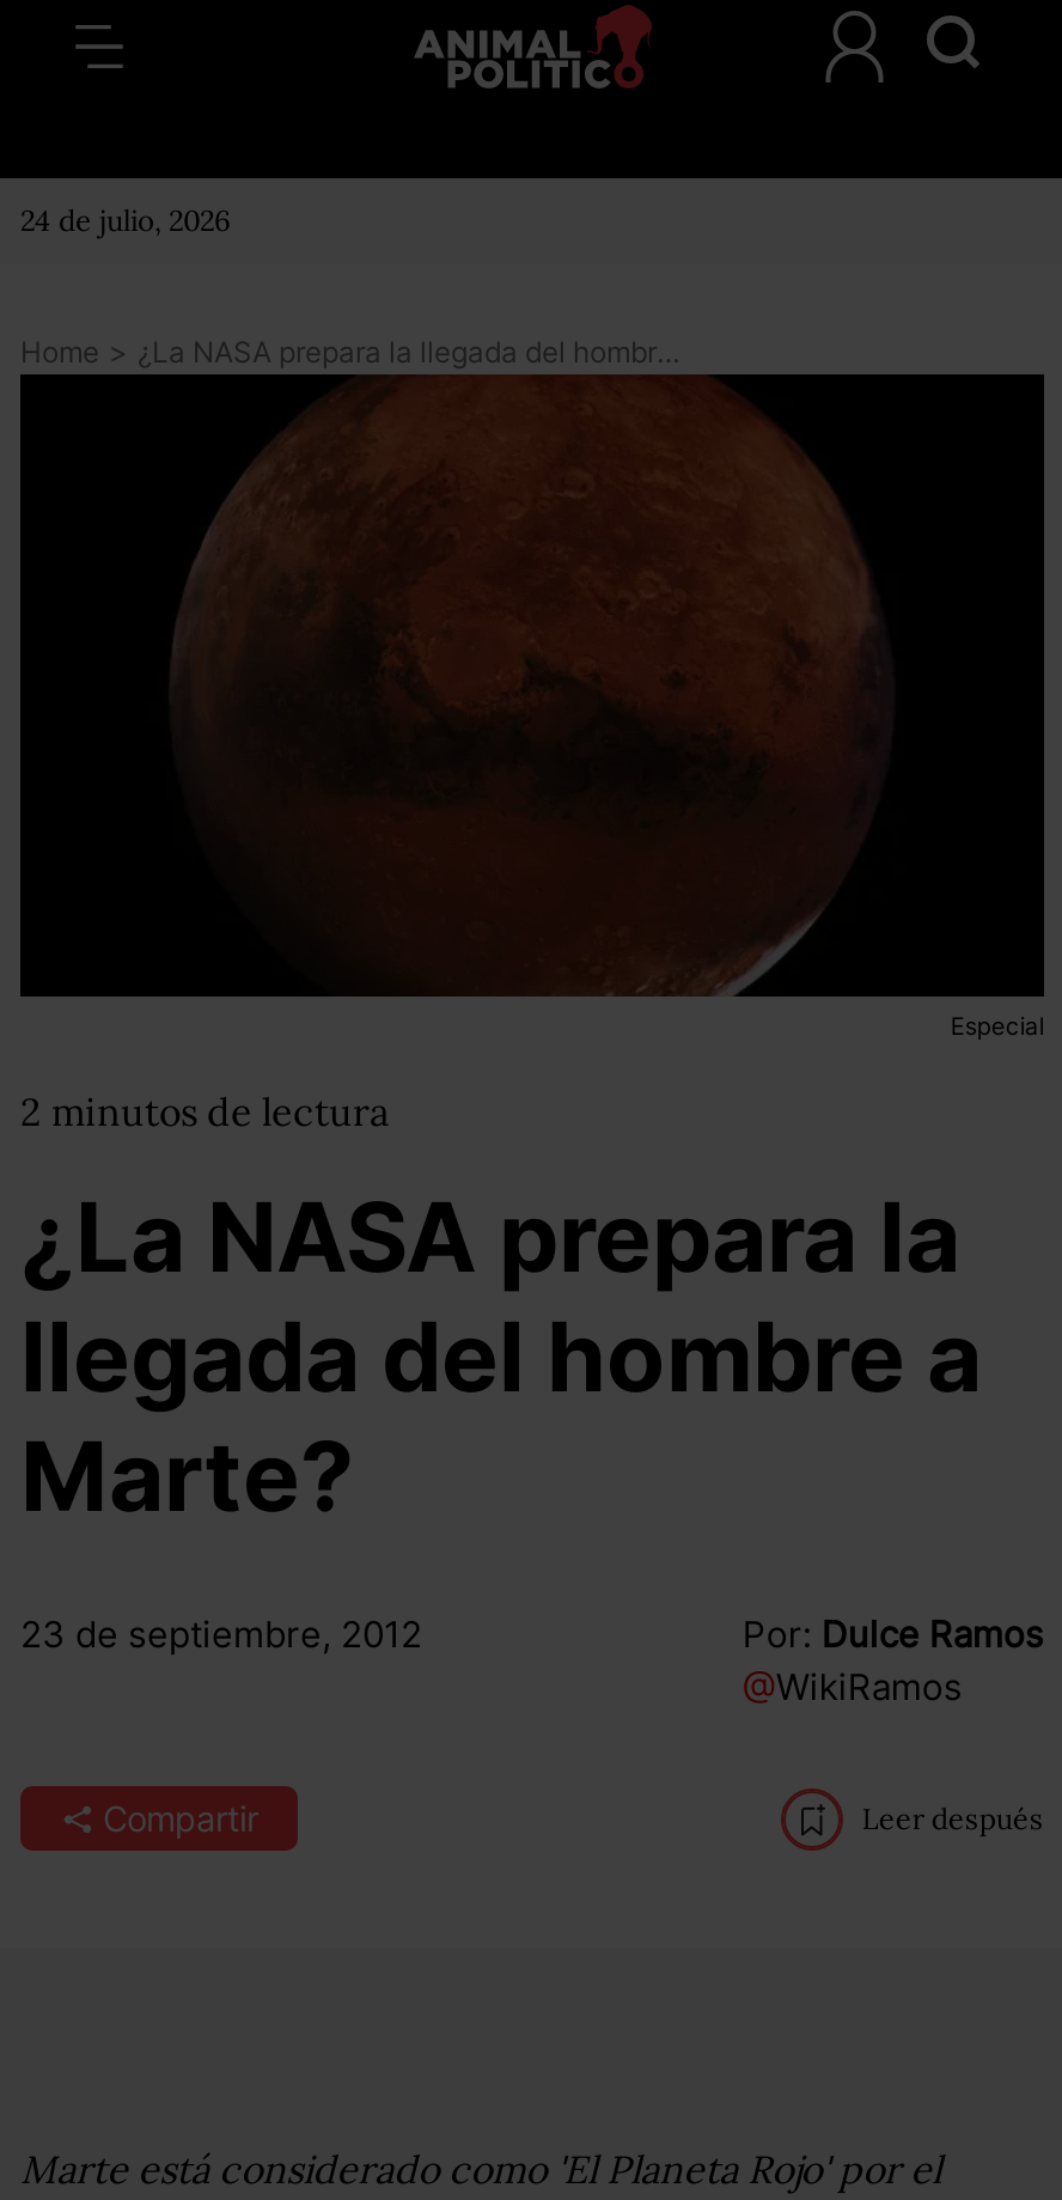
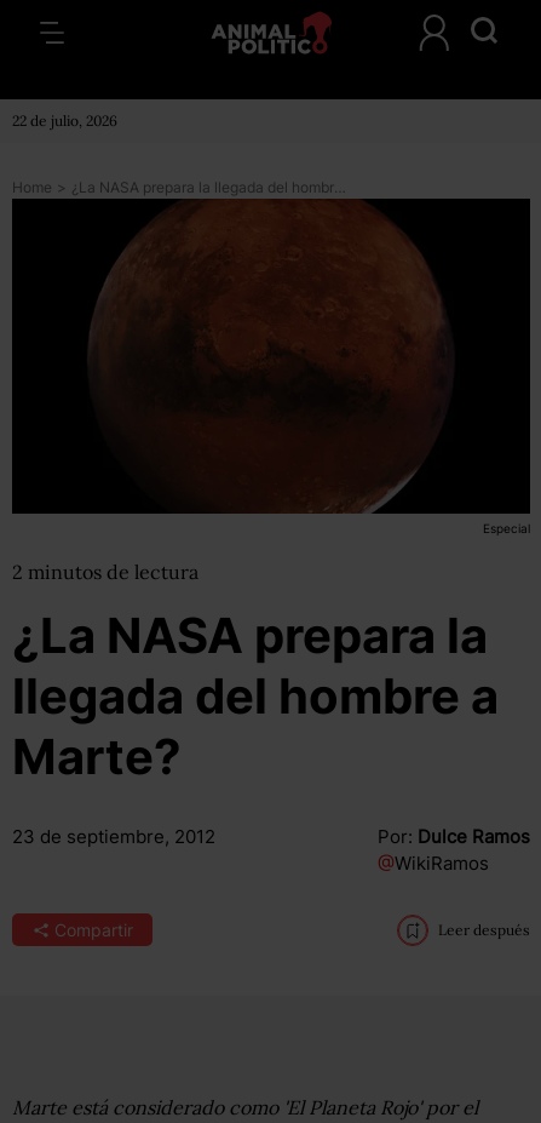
- 24 de julio, 2026
+ 22 de julio, 2026
